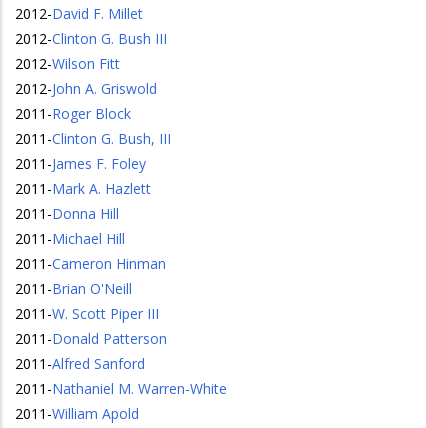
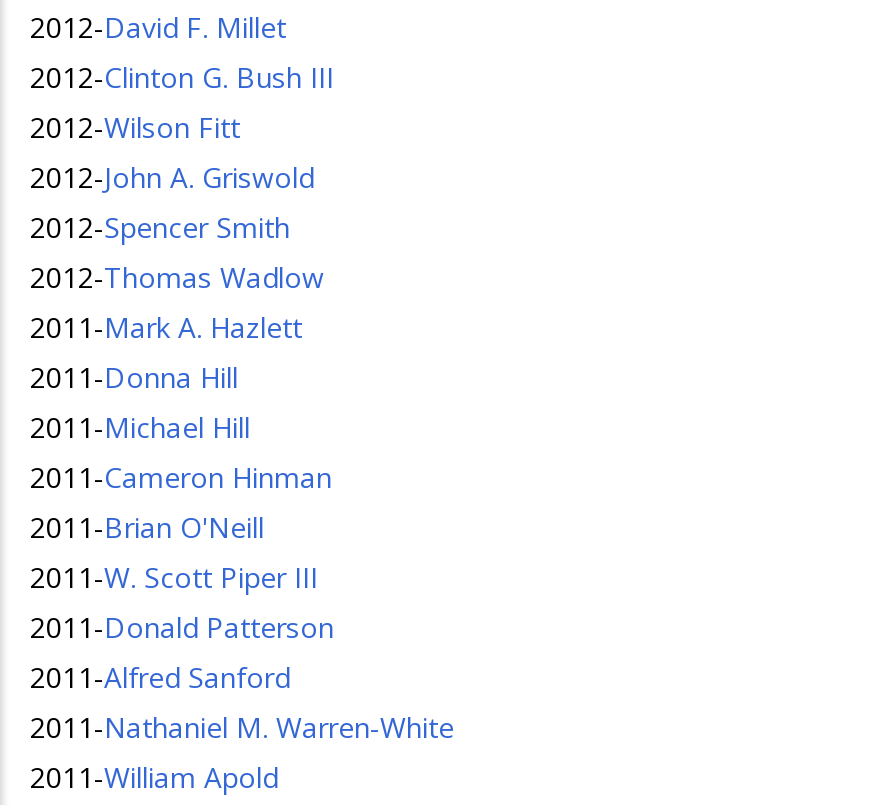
- 2011 - Roger Block
- 2011 - Clinton G. Bush, III
- 2011 - James F. Foley
+ 2012-Spencer Smith
+ 2012-Thomas Wadlow
